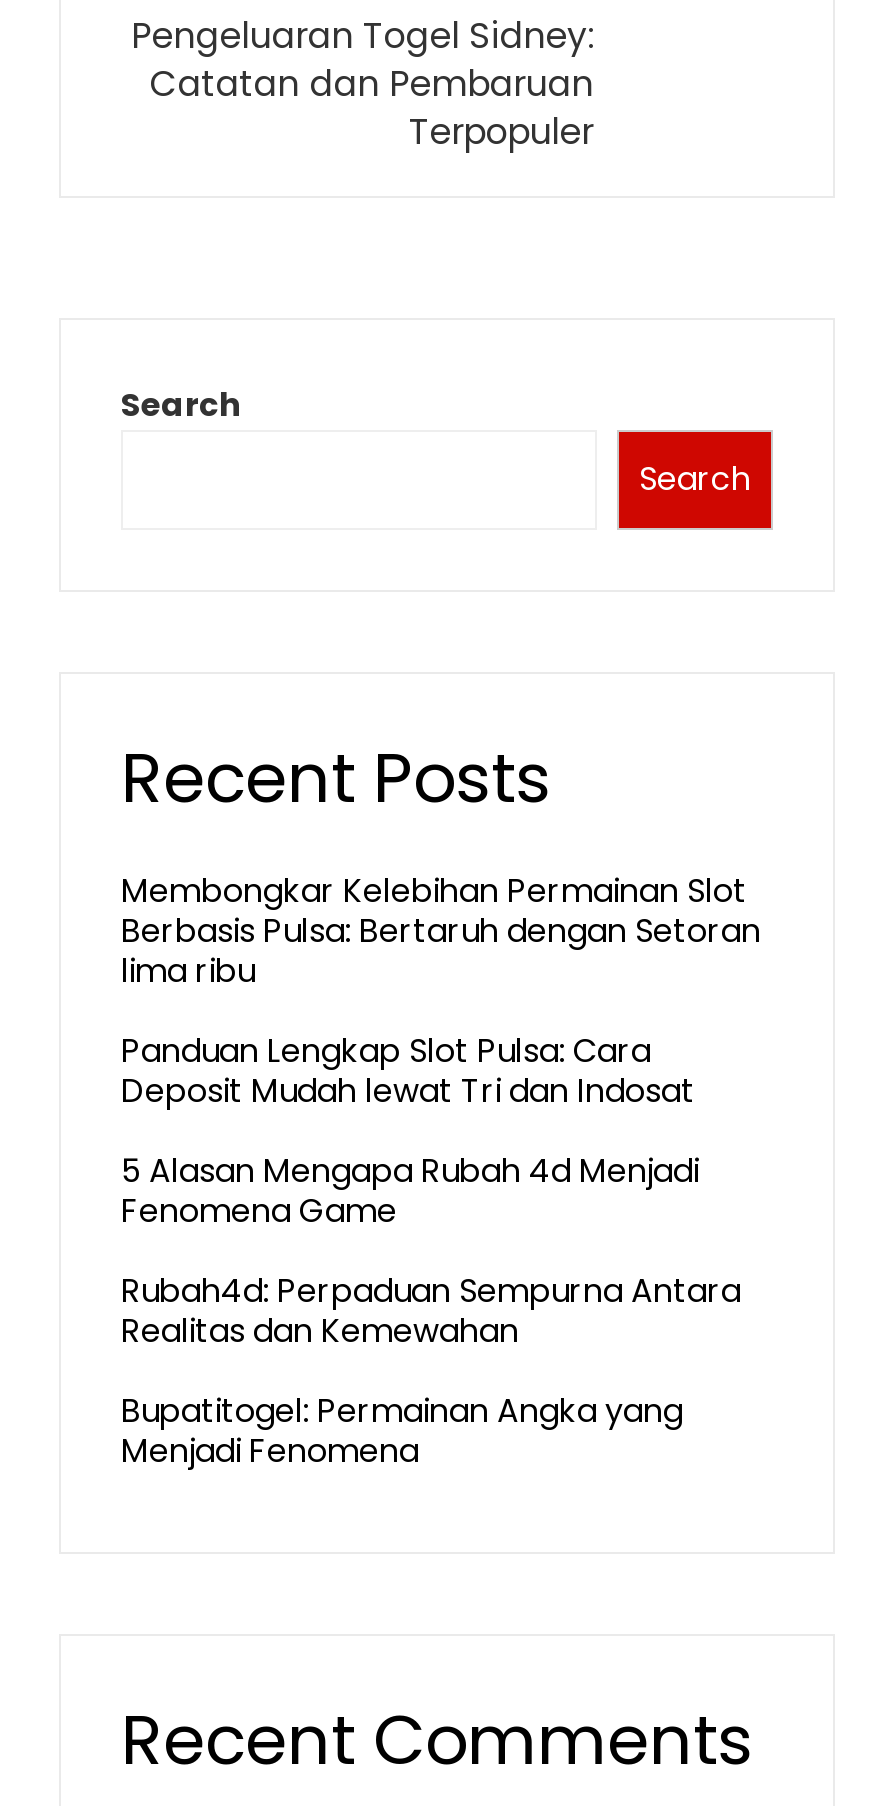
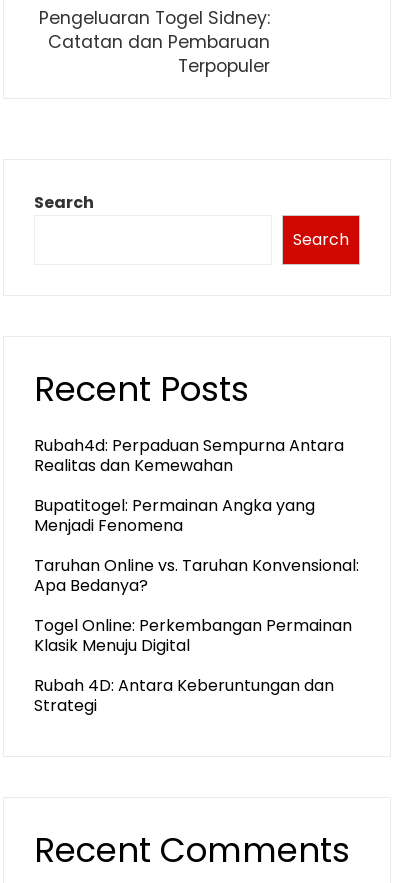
- Membongkar Kelebihan Permainan Slot
- Berbasis Pulsa: Bertaruh dengan Setoran
- lima ribu
- Panduan Lengkap Slot Pulsa: Cara
- Deposit Mudah lewat Tri dan Indosat
- 5 Alasan Mengapa Rubah 4d Menjadi
- Fenomena Game

moved up: Rubah4d: Perpaduan Sempurna Antara | Realitas dan Kemewahan | Bupatitogel: Permainan Angka yang | Menjadi Fenomena

+ Taruhan Online vs. Taruhan Konvensional:
+ Apa Bedanya?
+ Togel Online: Perkembangan Permainan
+ Klasik Menuju Digital
+ Rubah 4D: Antara Keberuntungan dan
+ Strategi
